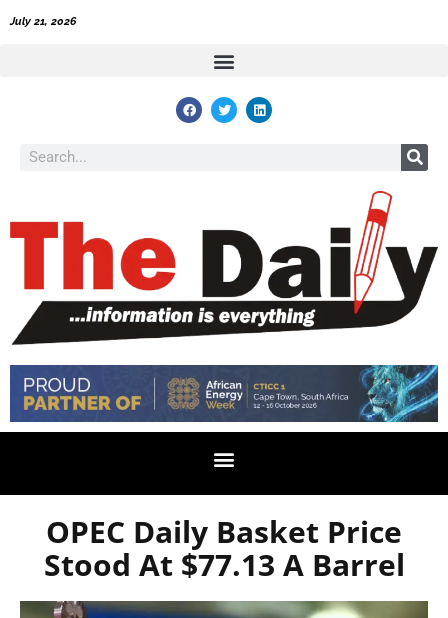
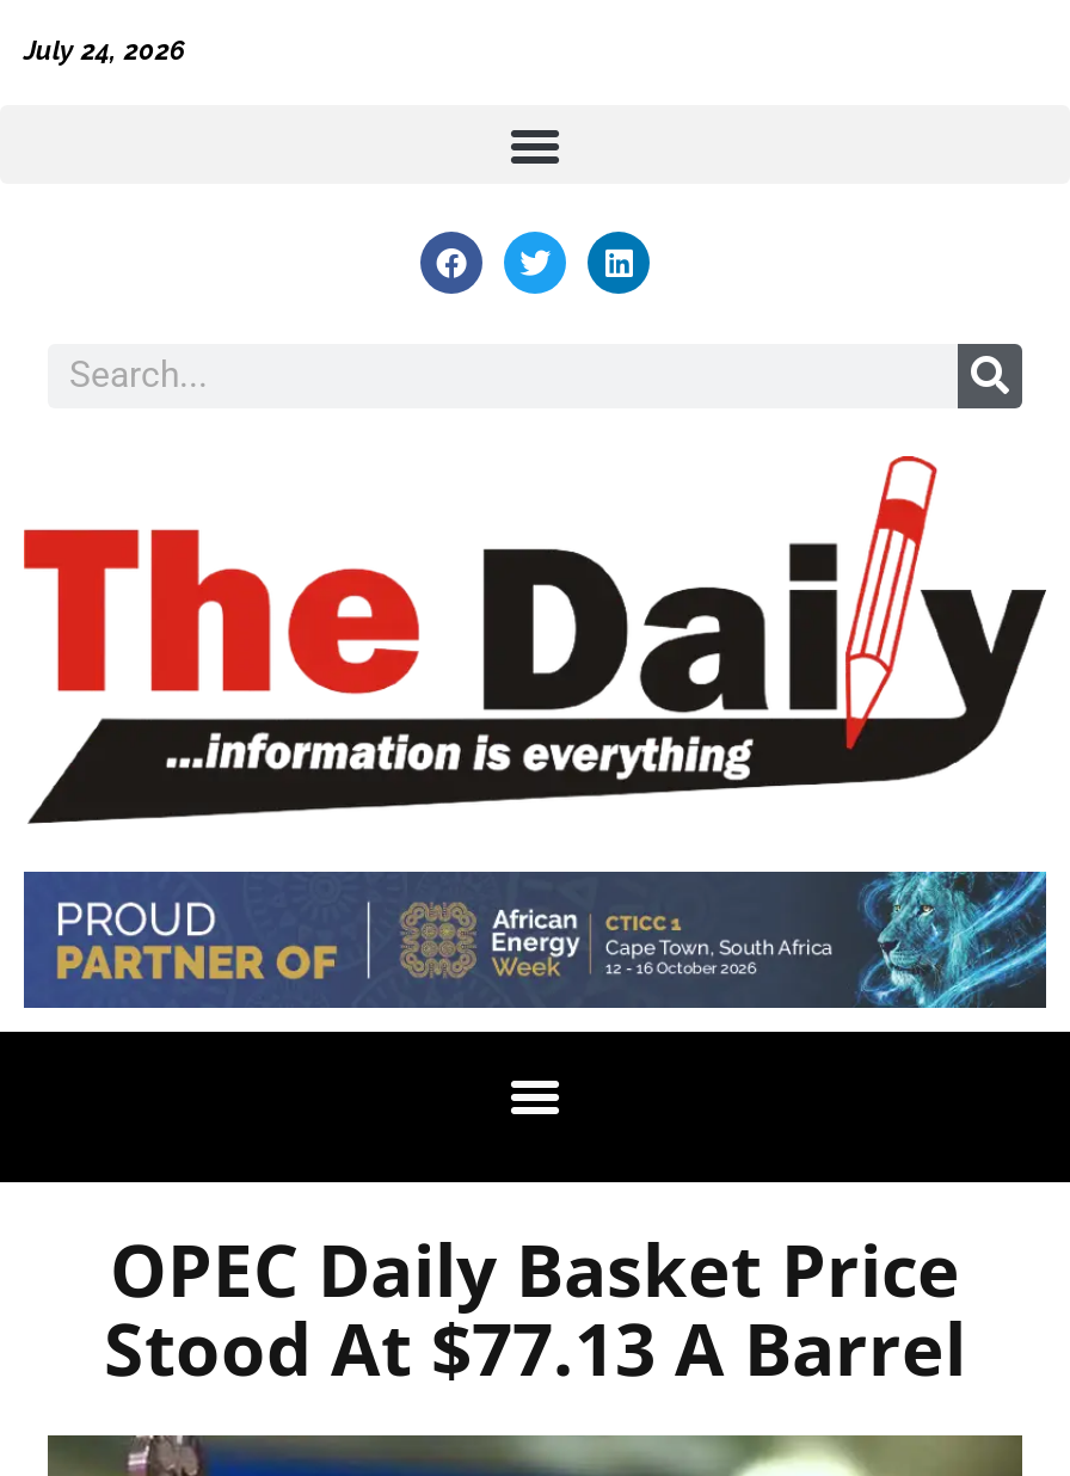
- July 21, 2026
+ July 24, 2026
